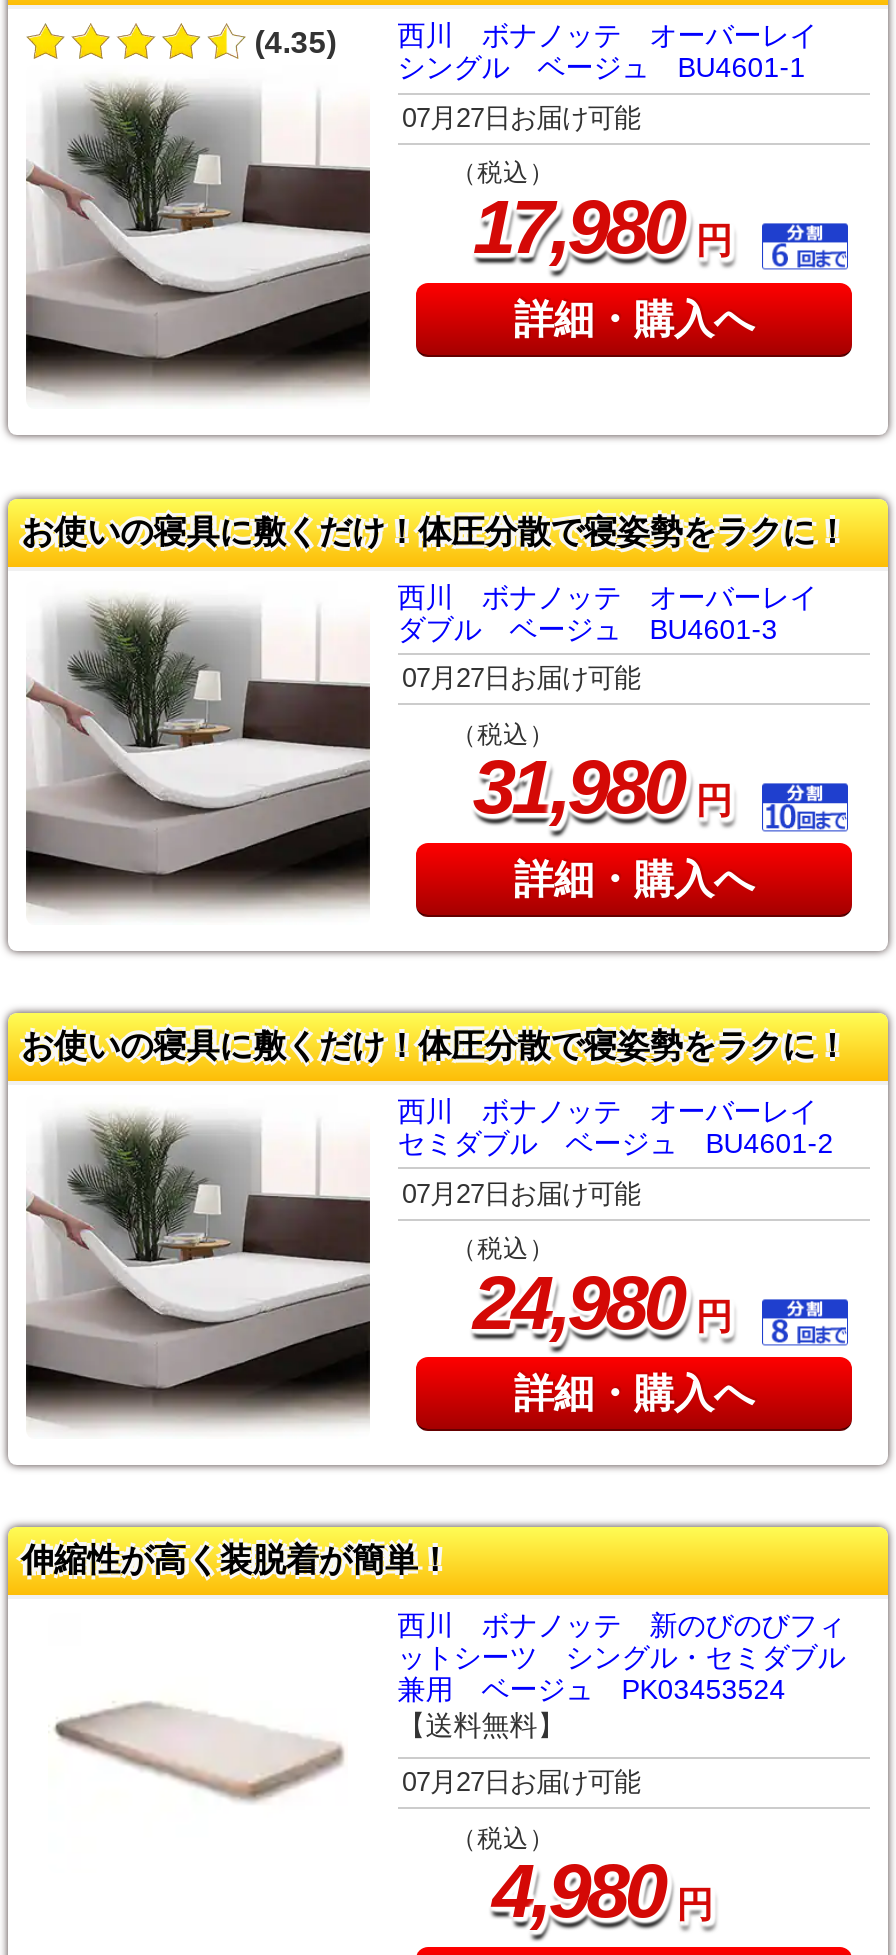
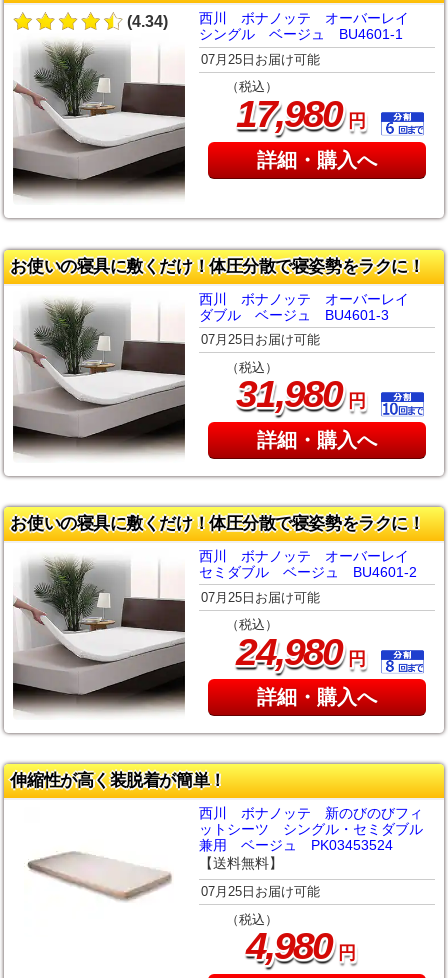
- (4.35) 西川 ボナノッテ オーバーレイ
+ (4.34) 西川 ボナノッテ オーバーレイ

- 07月27日お届け可能
+ 07月25日お届け可能

- 07月27日お届け可能
+ 07月25日お届け可能

- 07月27日お届け可能
+ 07月25日お届け可能

- 07月27日お届け可能
+ 07月25日お届け可能
